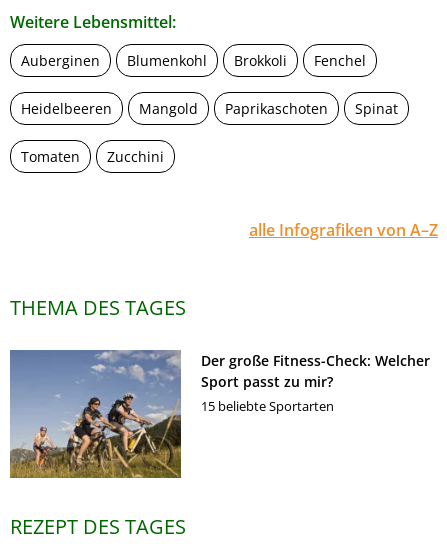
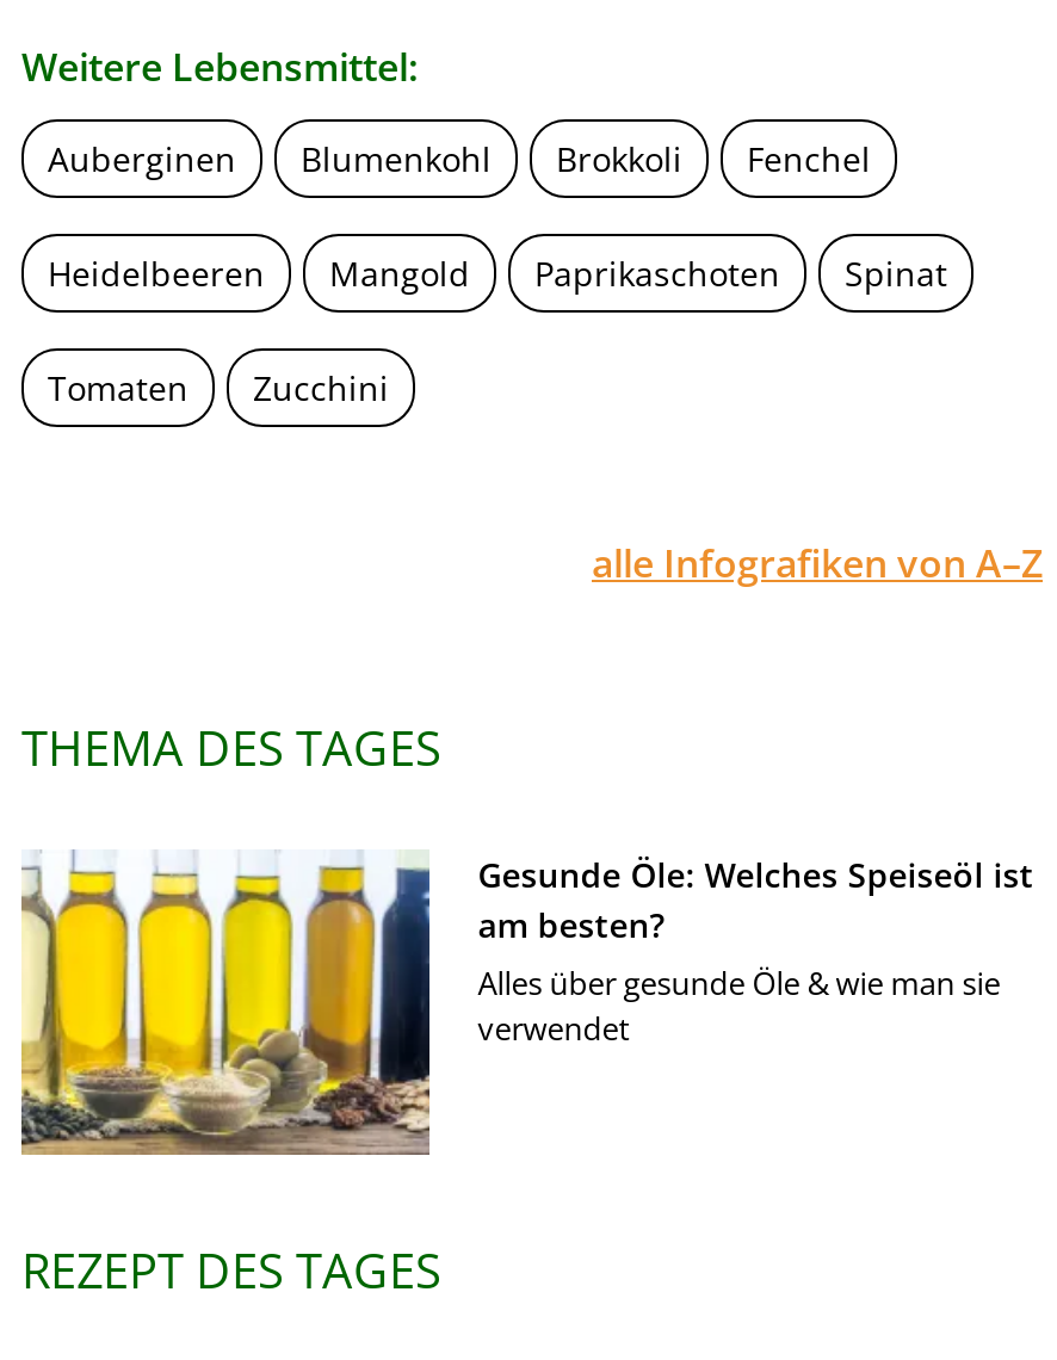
- [image]
- Der große Fitness-Check: Welcher
- Sport passt zu mir?
- 15 beliebte Sportarten
+ [image]
+ Gesunde Öle: Welches Speiseöl ist
+ am besten?
+ Alles über gesunde Öle & wie man sie
+ verwendet
